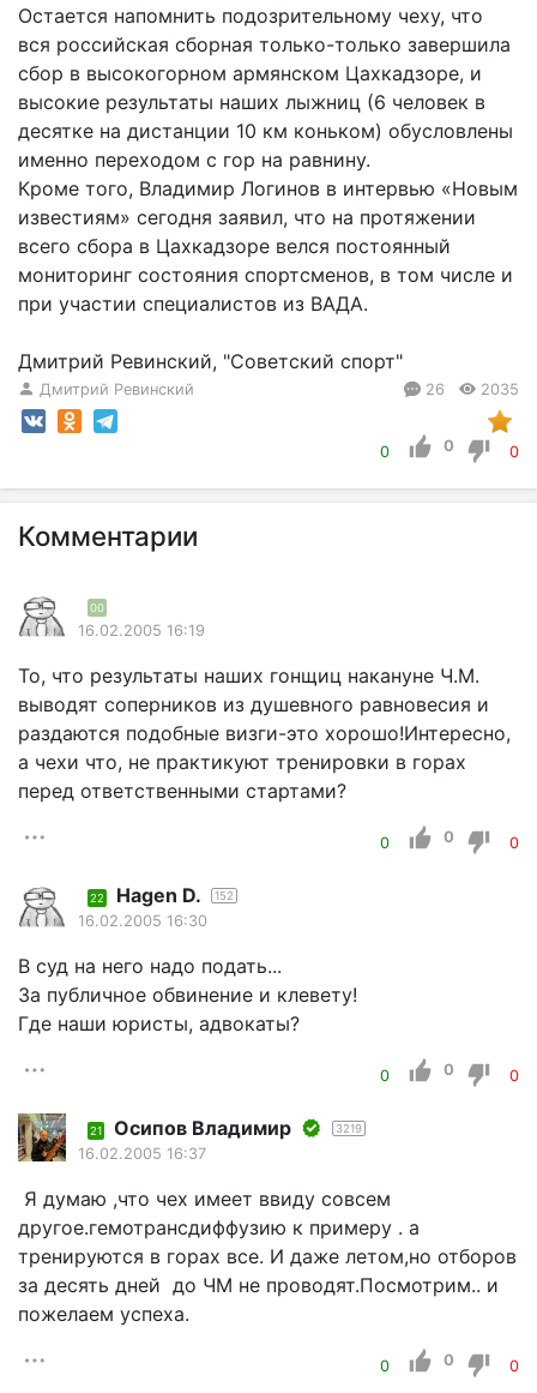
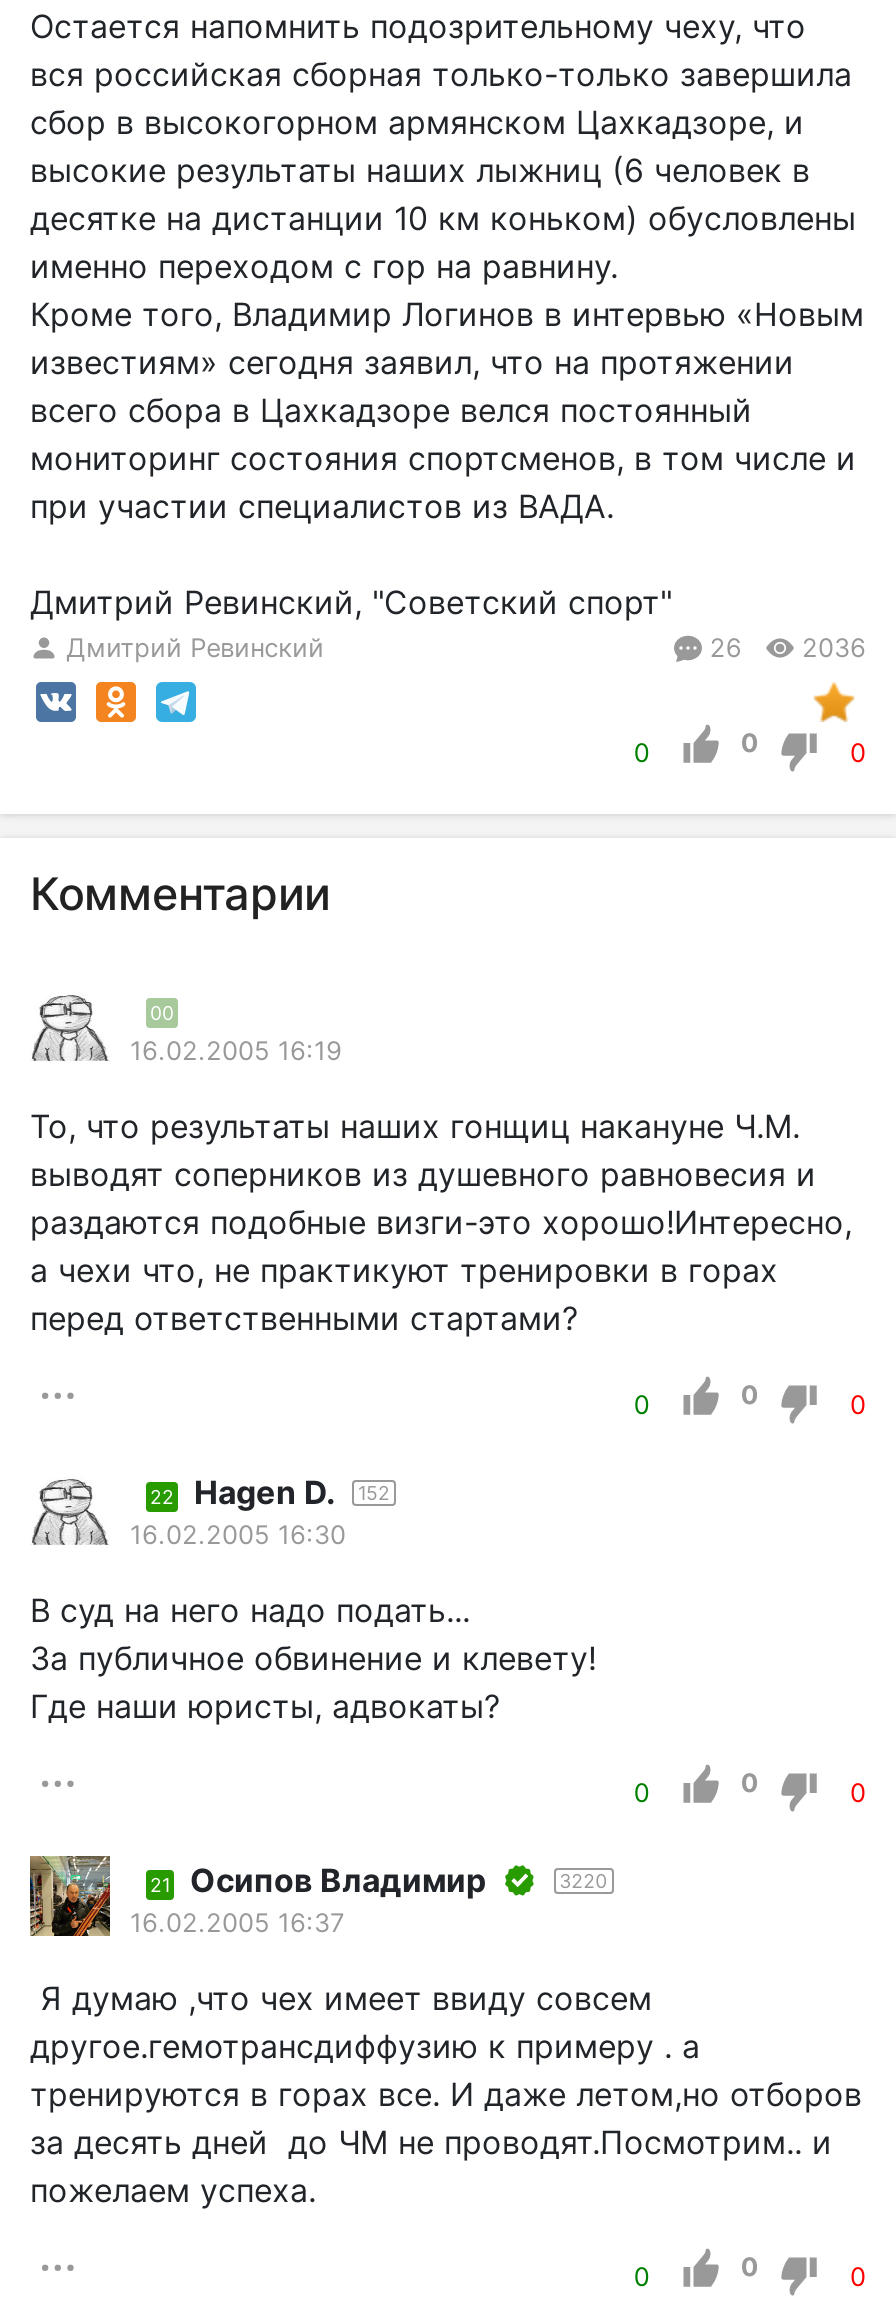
- 2035
+ 2036

- 3219
+ 3220
